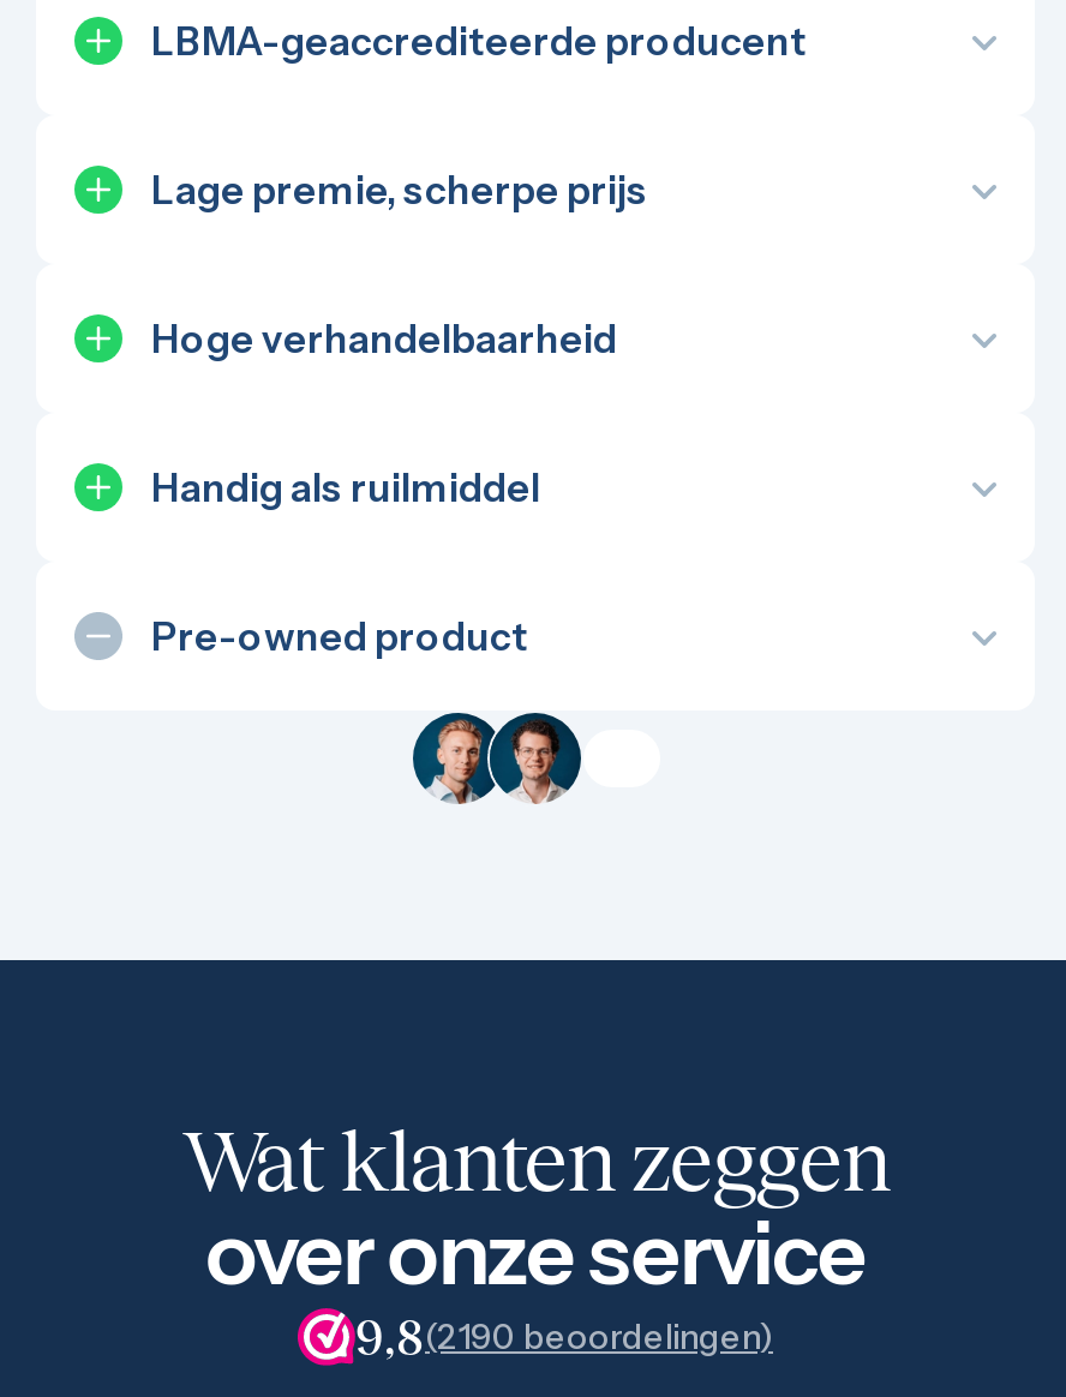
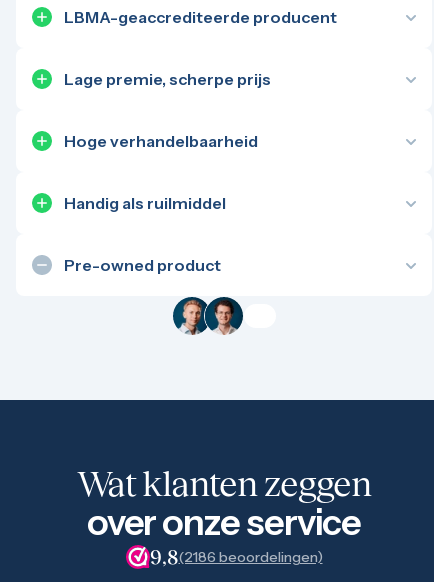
- 9,8(2190 beoordelingen)
+ 9,8(2186 beoordelingen)
